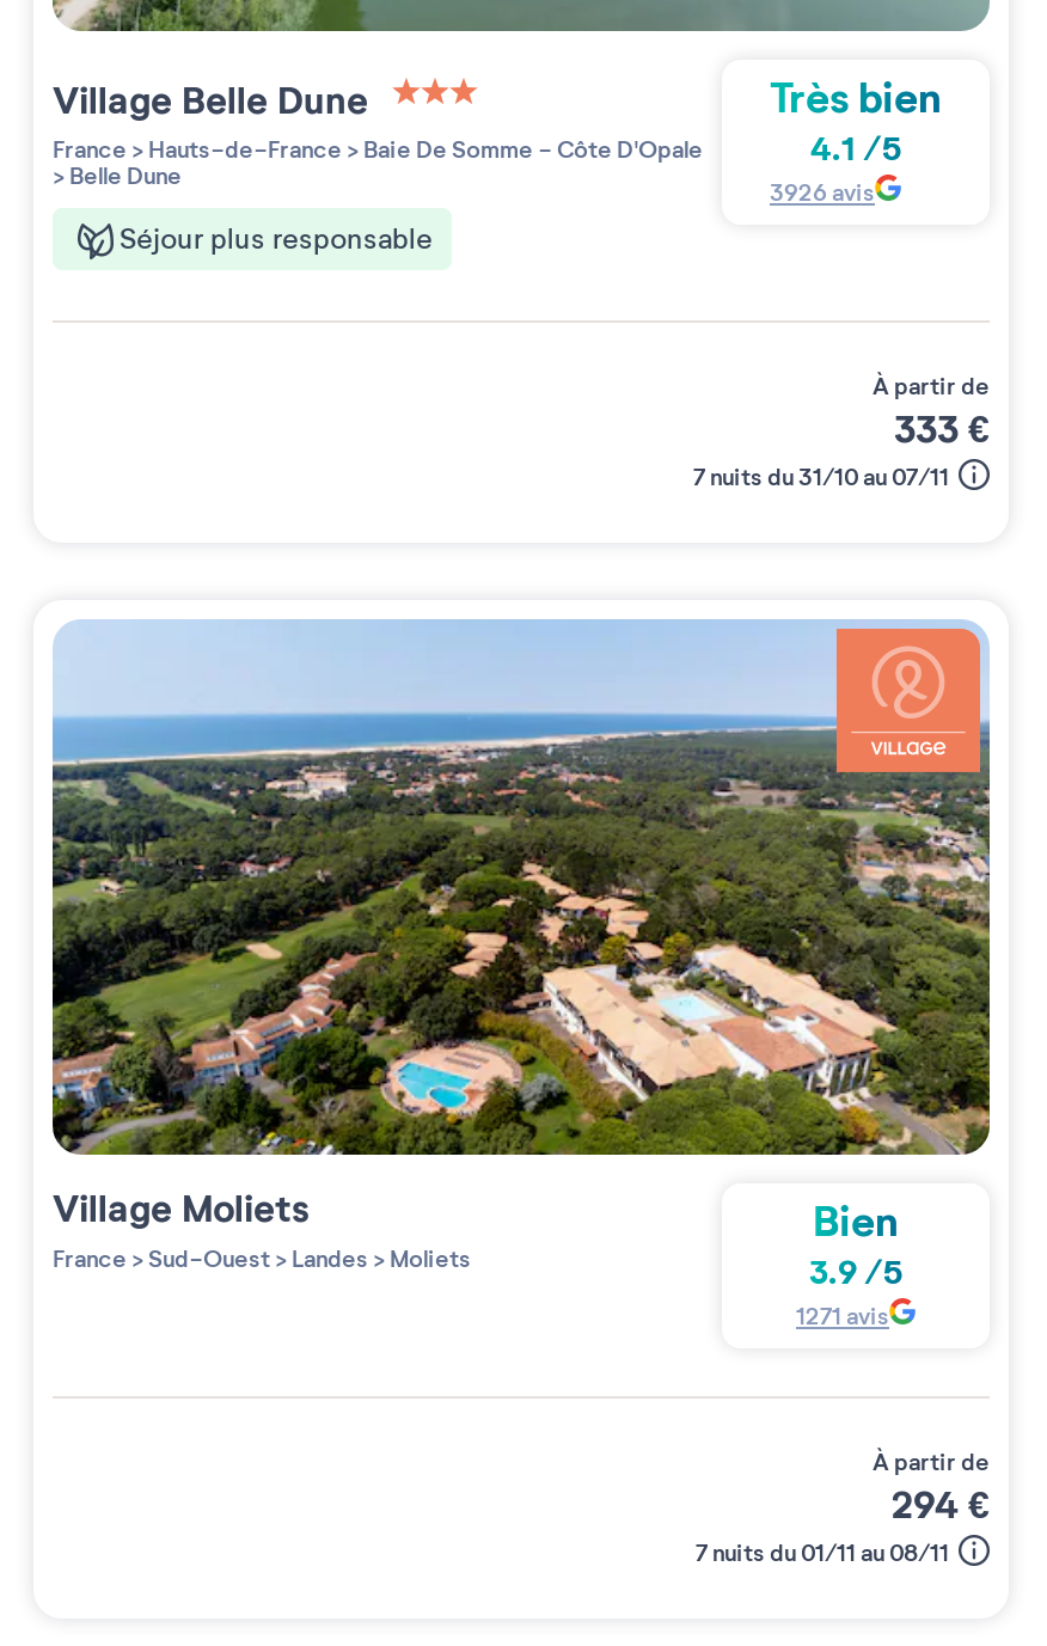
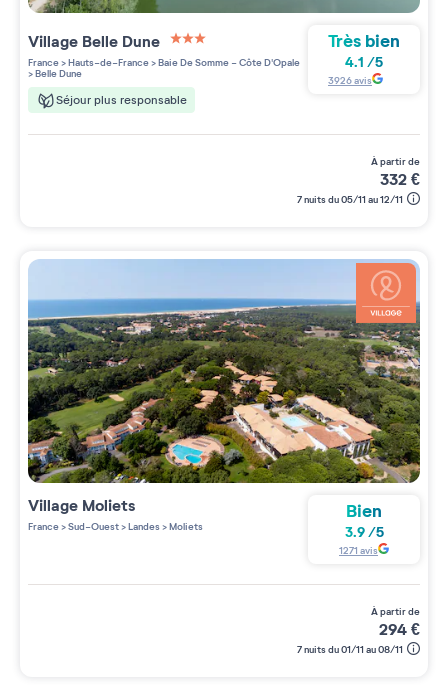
- 333 €
+ 332 €

- 7 nuits du 31/10 au 07/11
+ 7 nuits du 05/11 au 12/11
